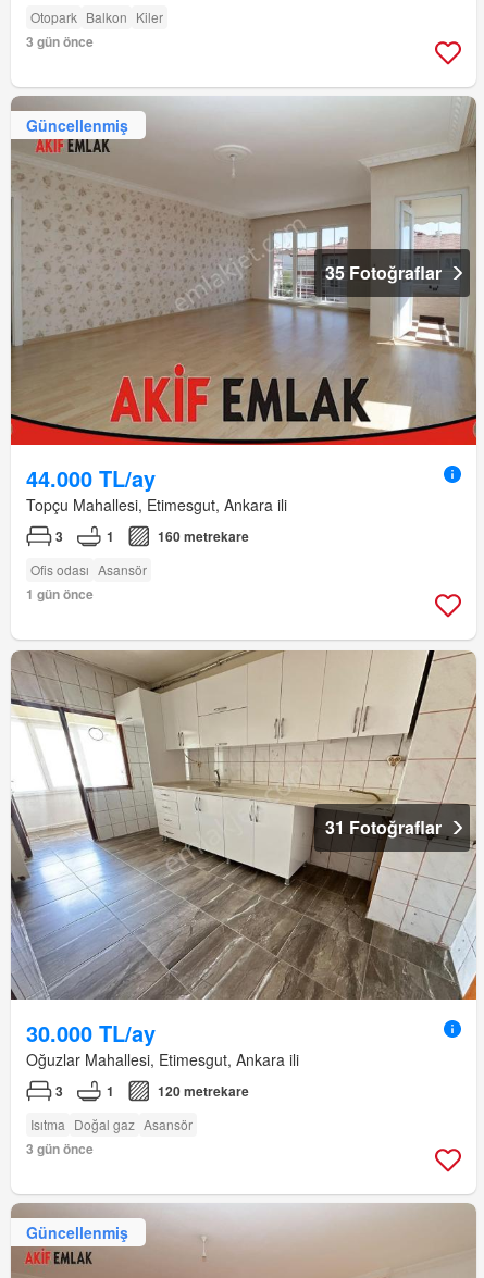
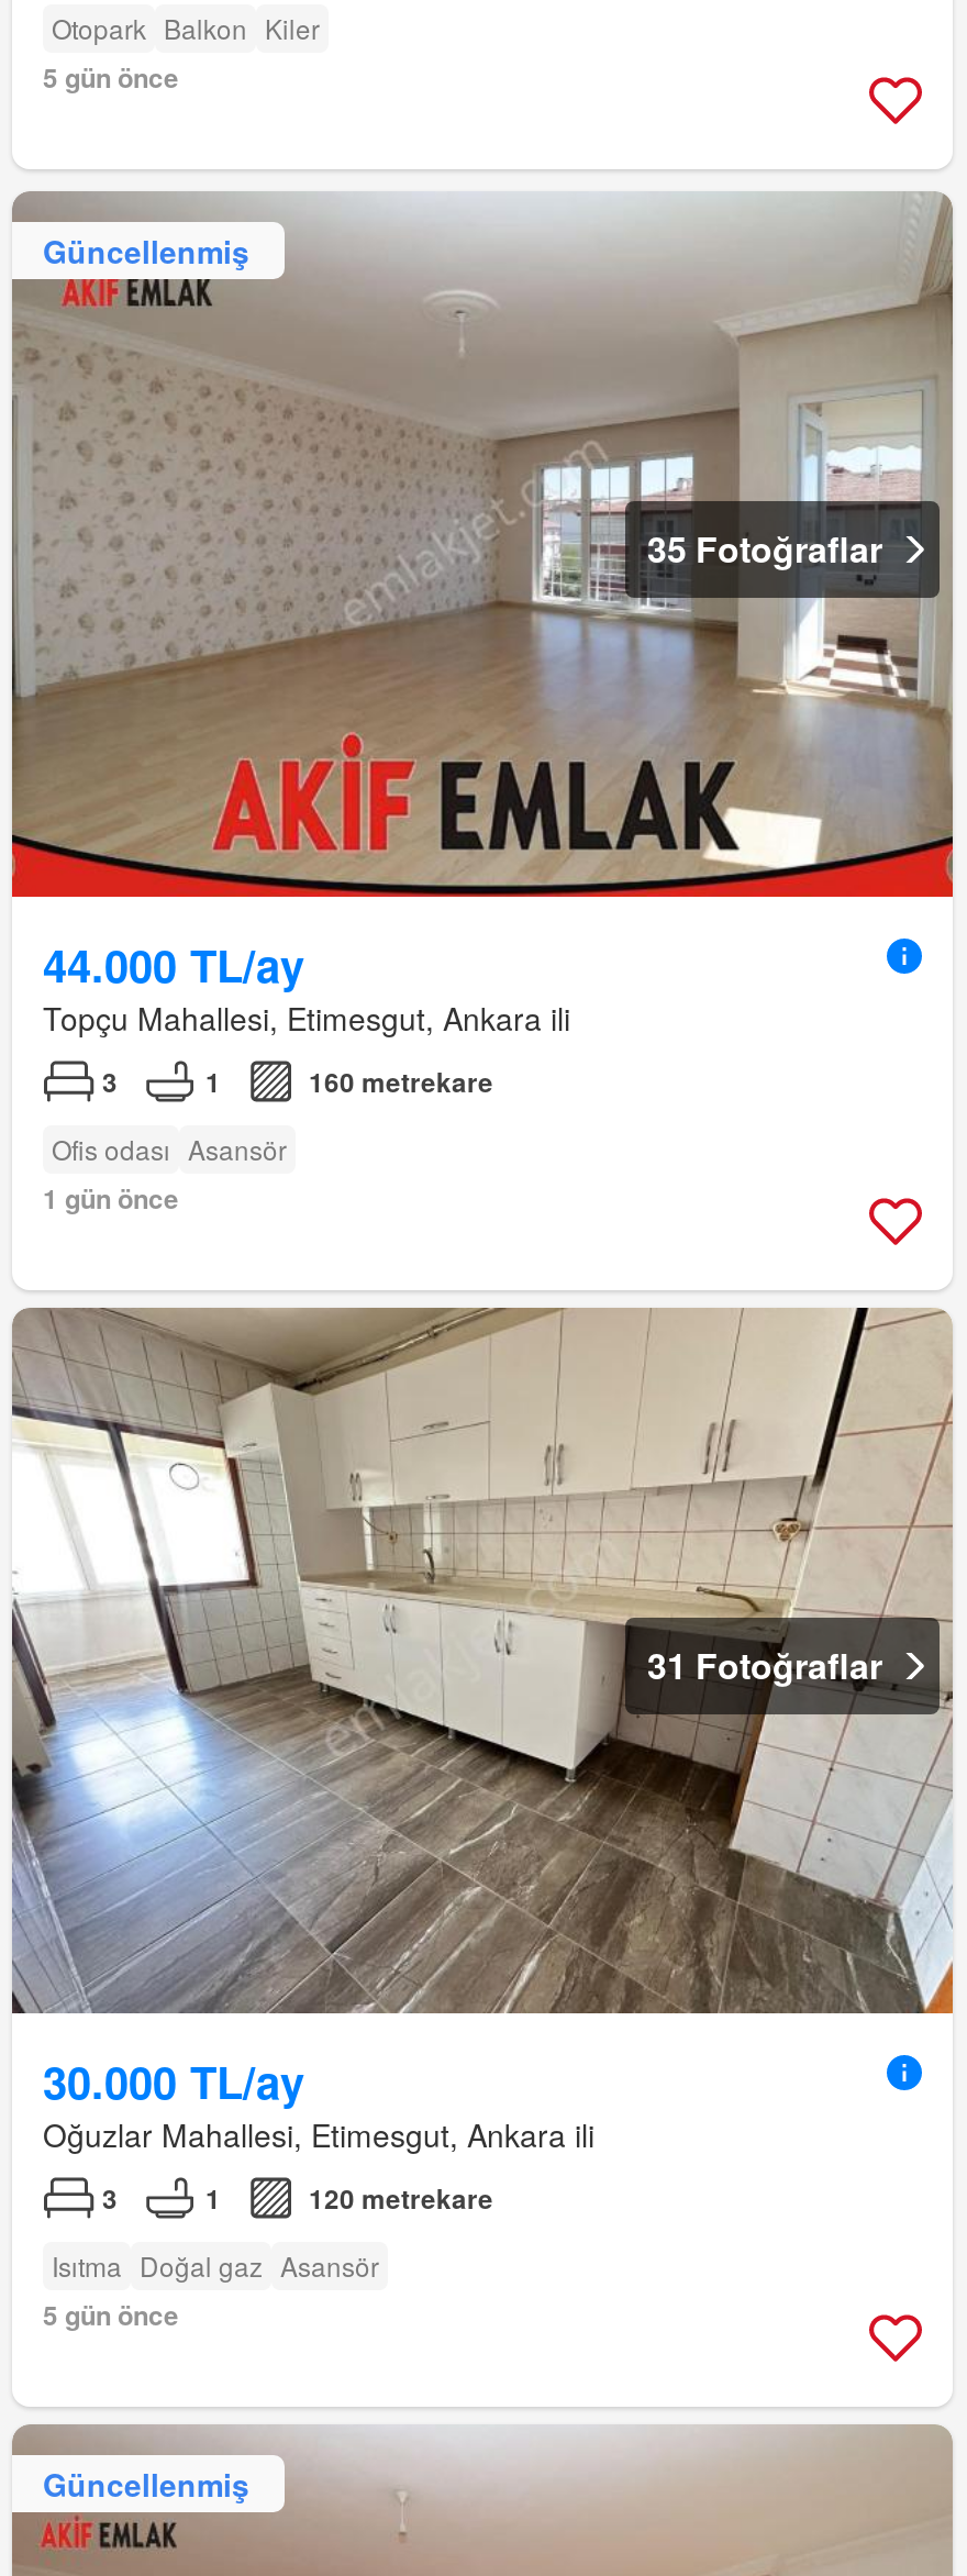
- 3 gün önce
+ 5 gün önce

- 3 gün önce
+ 5 gün önce
